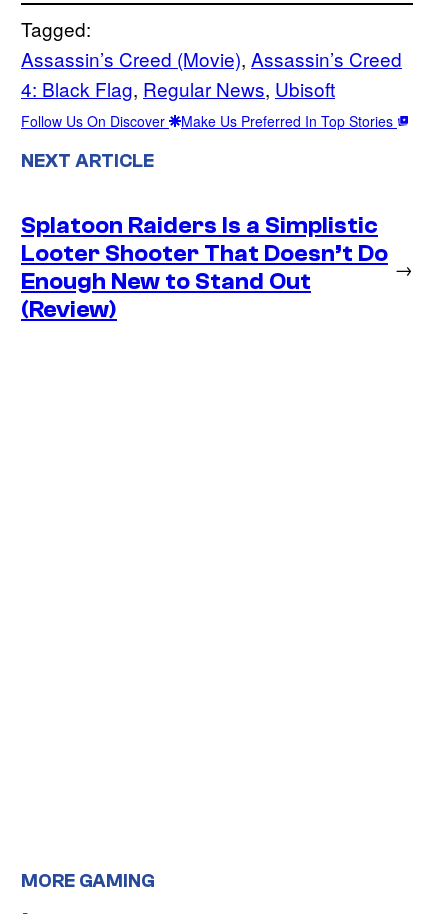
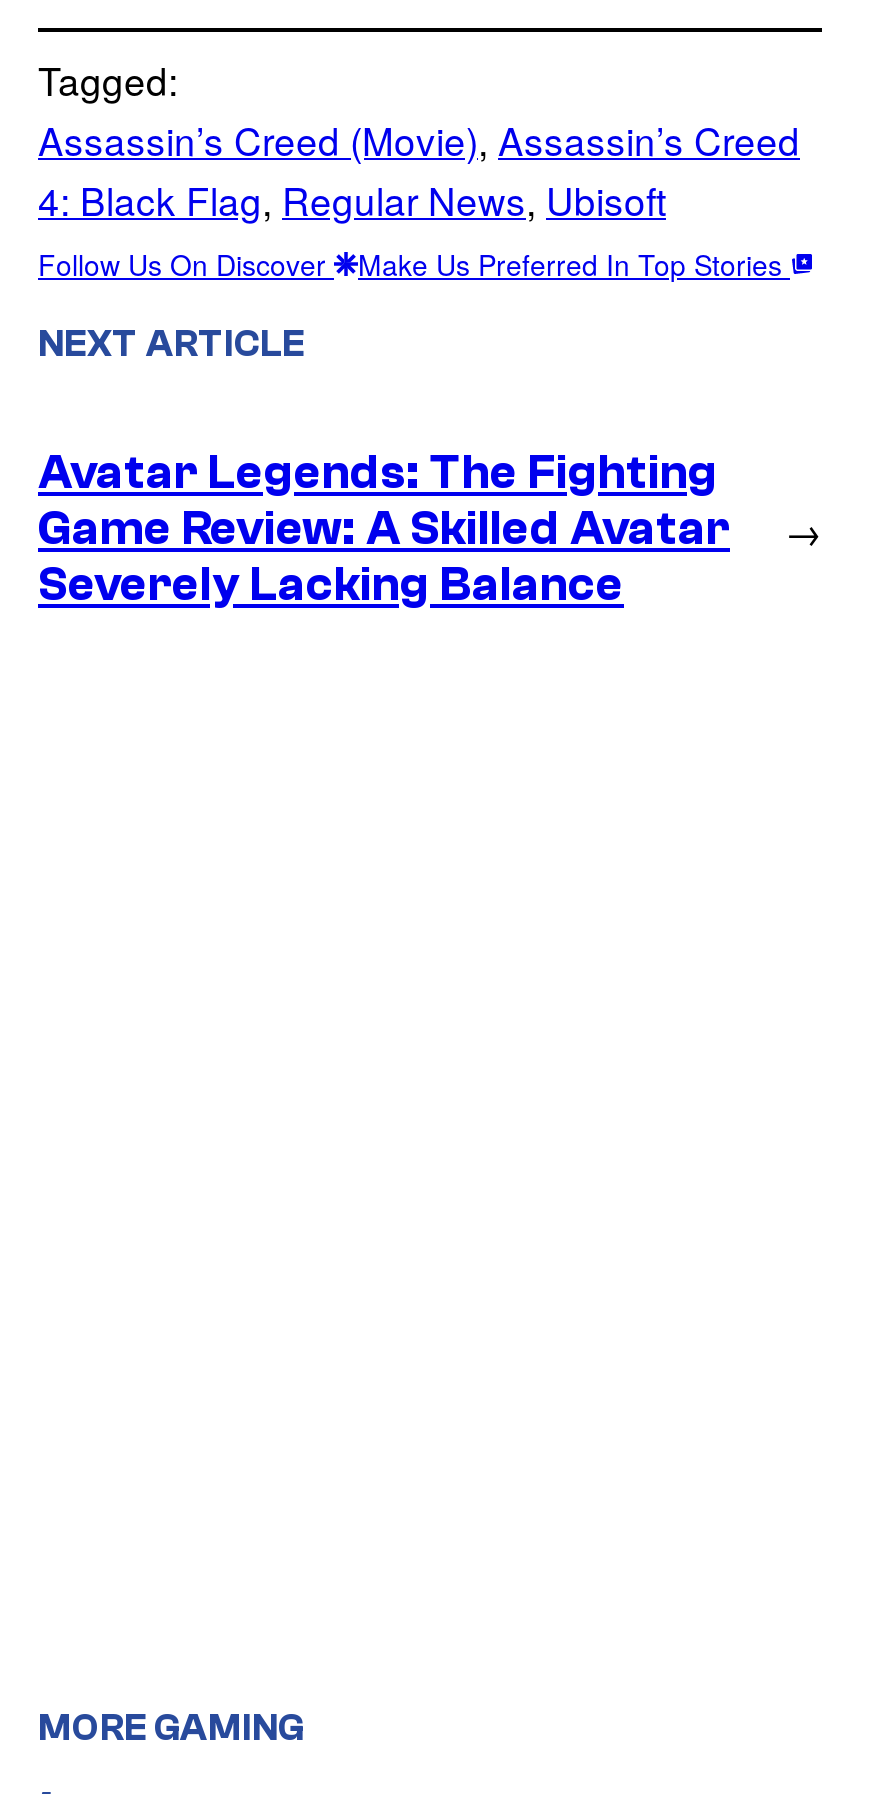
- Splatoon Raiders Is a Simplistic
- Looter Shooter That Doesn’t Do
- Enough New to Stand Out
- (Review)
+ Avatar Legends: The Fighting
+ Game Review: A Skilled Avatar
+ Severely Lacking Balance
